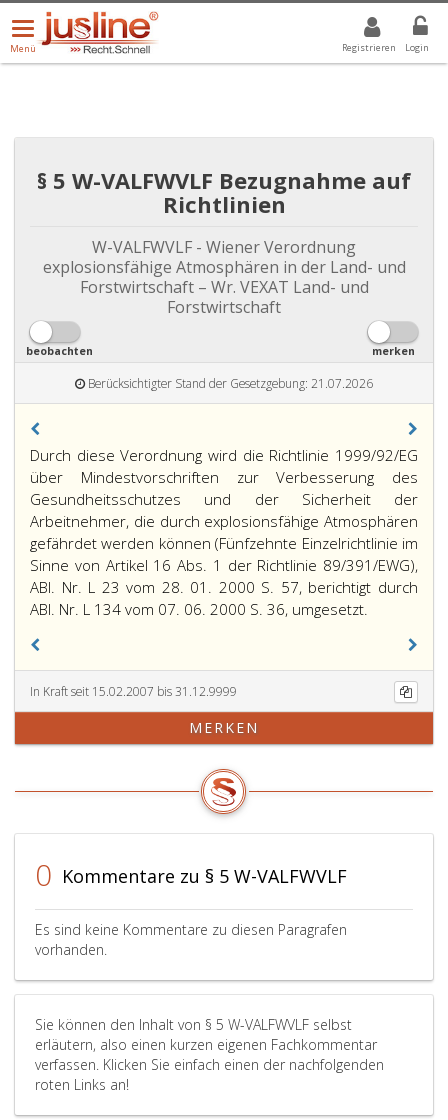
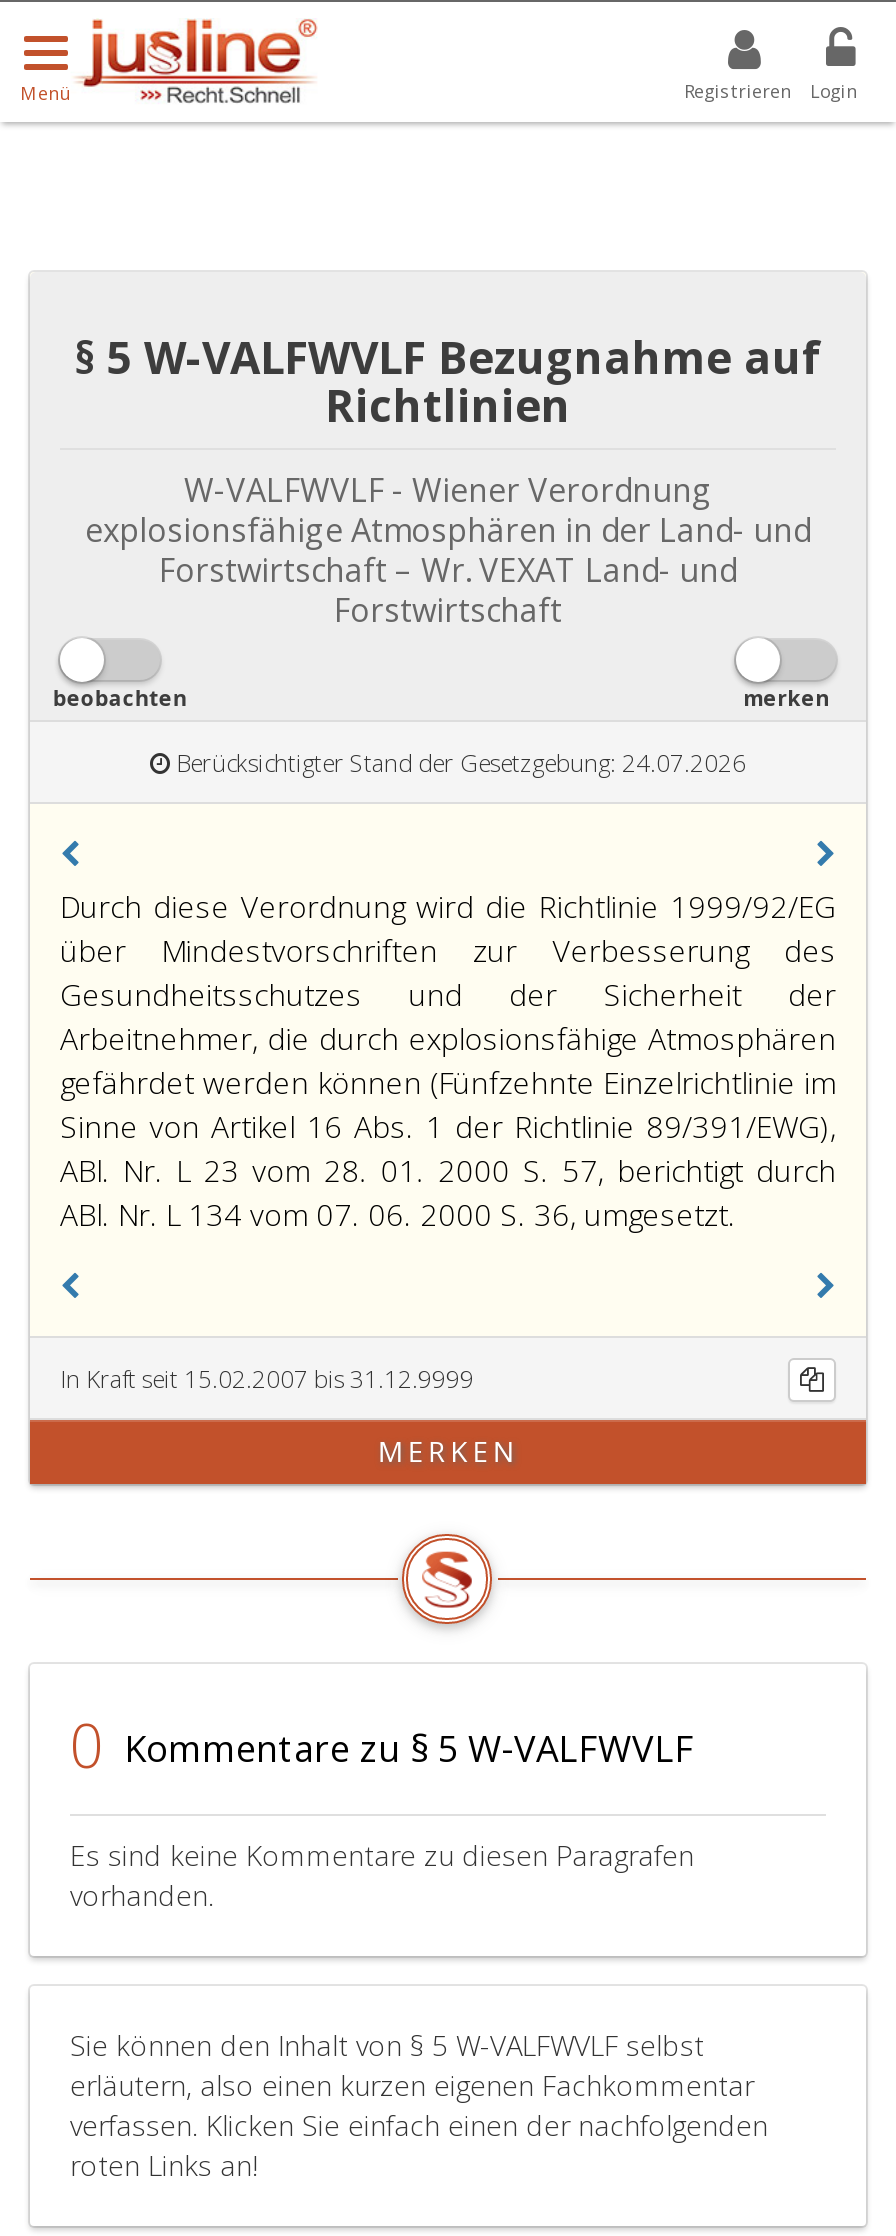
- Berücksichtigter Stand der Gesetzgebung: 21.07.2026
+ Berücksichtigter Stand der Gesetzgebung: 24.07.2026
